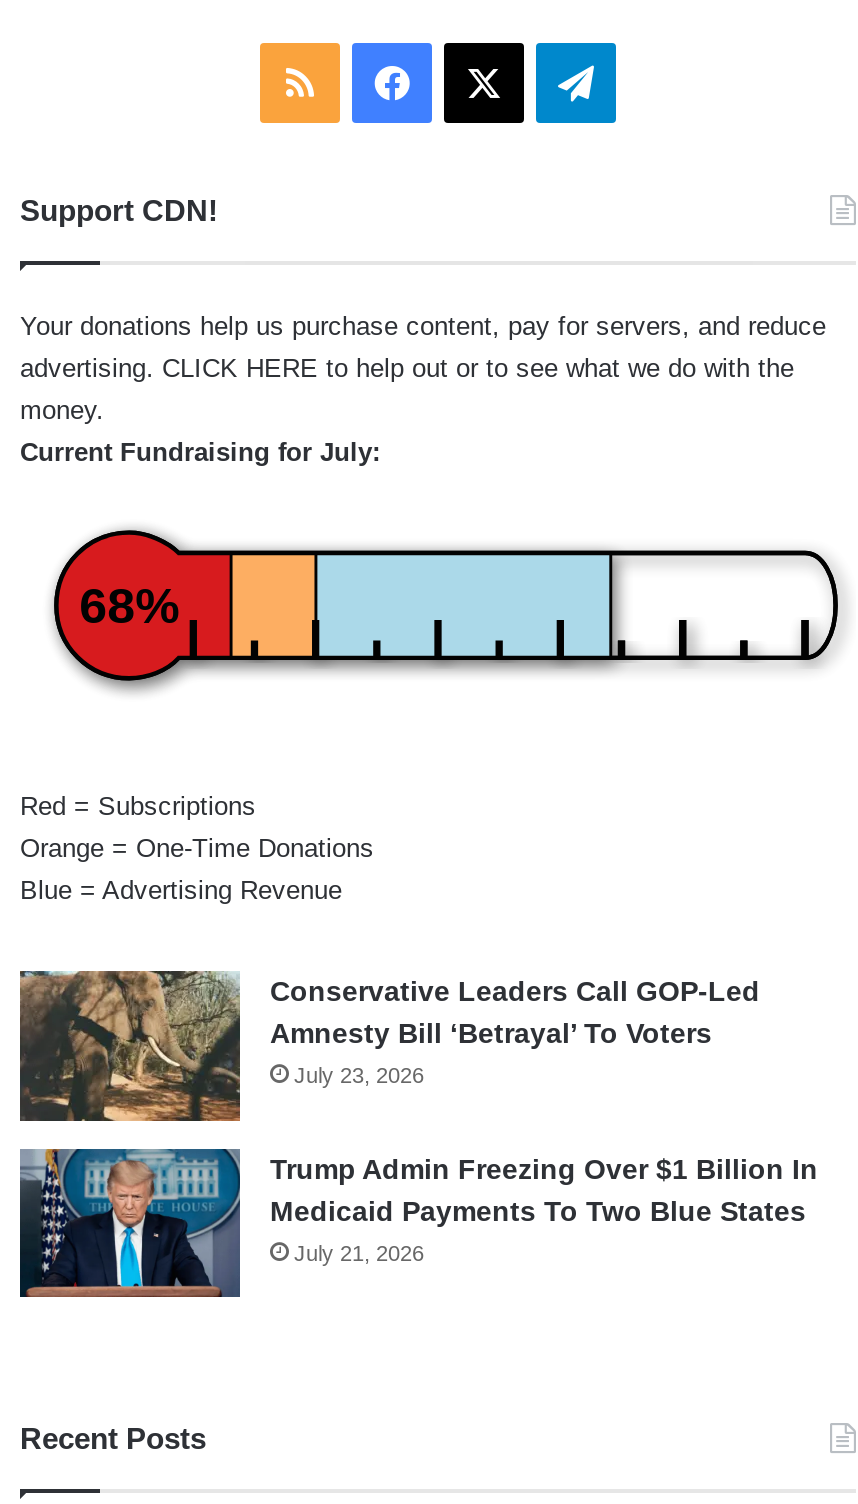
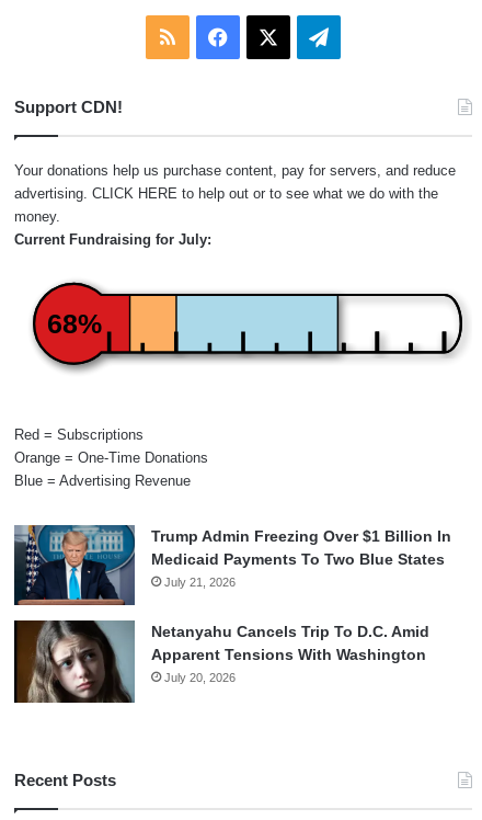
- [image]
- Conservative Leaders Call GOP-Led
- Amnesty Bill ‘Betrayal’ To Voters
- July 23, 2026

moved up: [image] | Trump Admin Freezing Over $1 Billion In | Medicaid Payments To Two Blue States | July 21, 2026

+ [image]
+ Netanyahu Cancels Trip To D.C. Amid
+ Apparent Tensions With Washington
+ July 20, 2026
